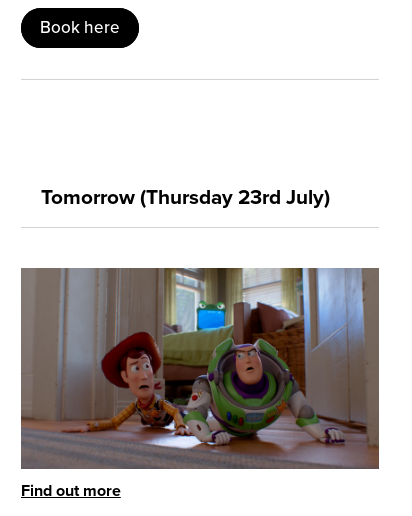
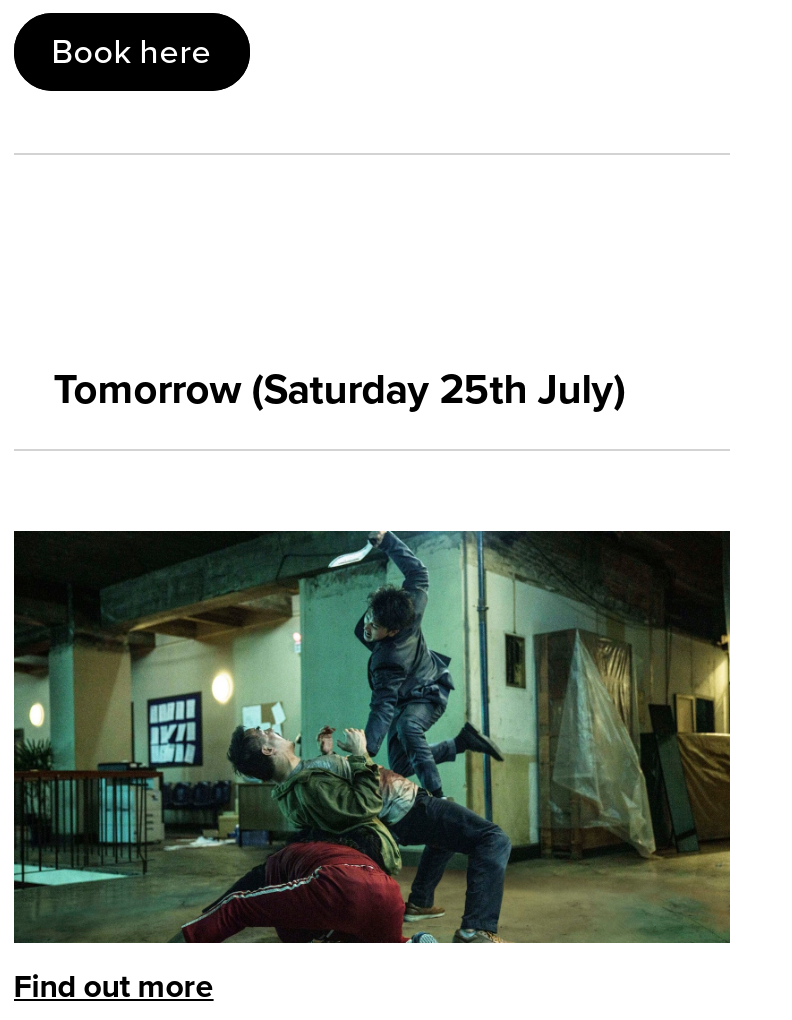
- Tomorrow (Thursday 23rd July)
+ Tomorrow (Saturday 25th July)

- [image]
+ [image]
